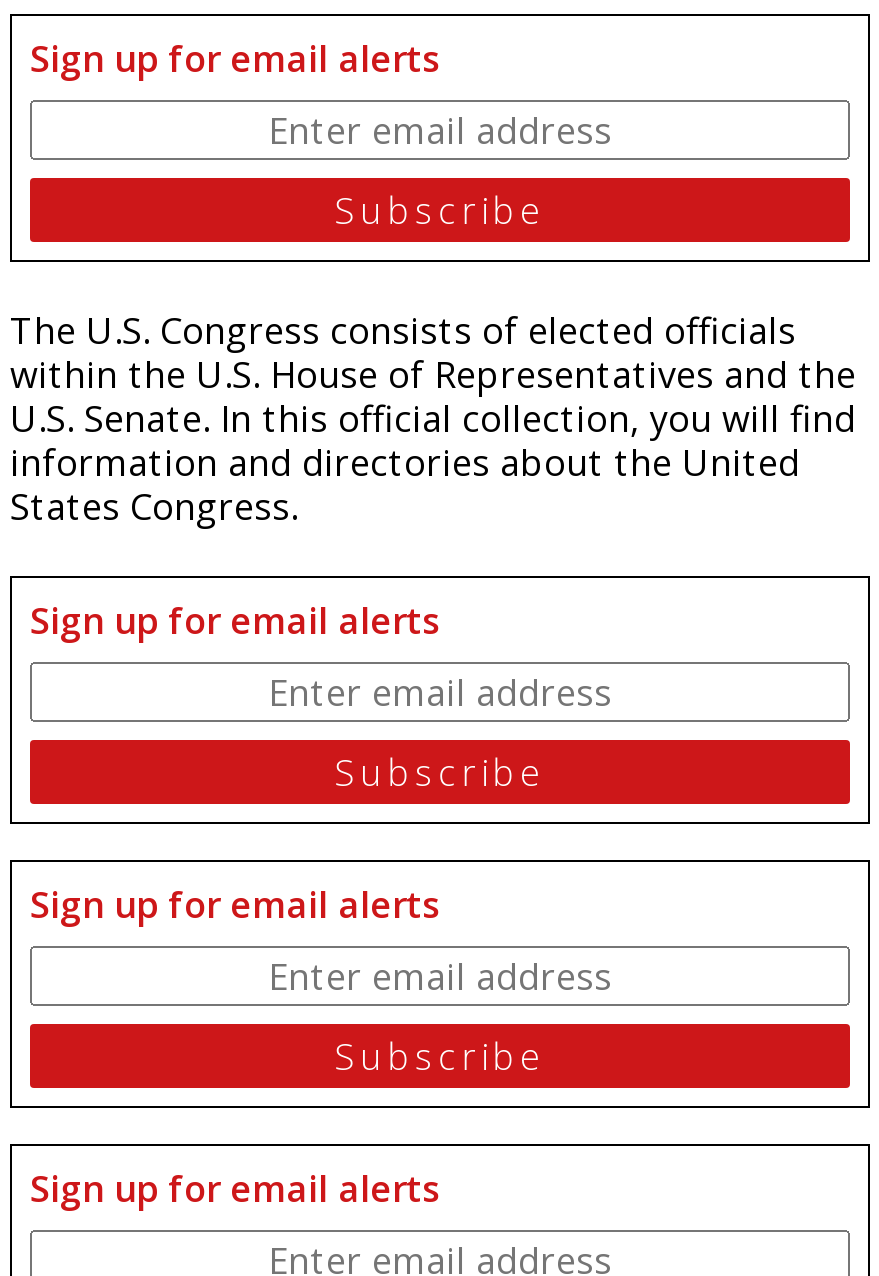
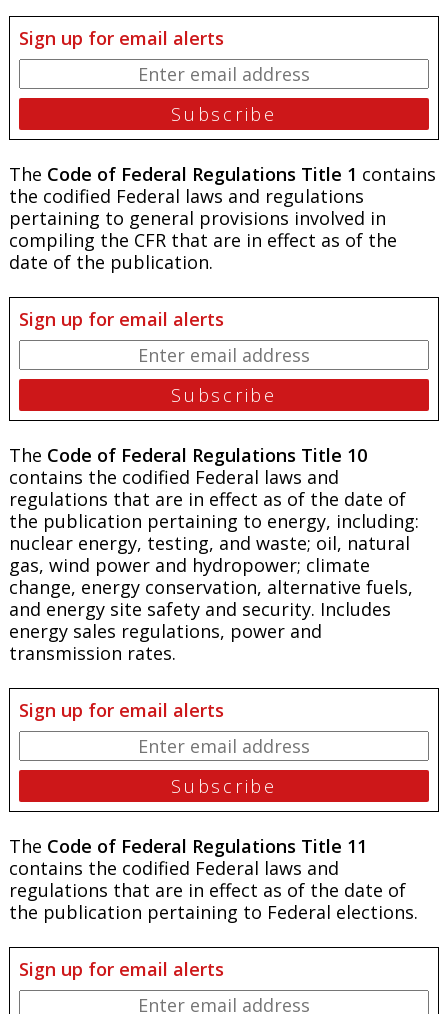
- The U.S. Congress consists of elected officials
- within the U.S. House of Representatives and the
- U.S. Senate. In this official collection, you will find
- information and directories about the United
- States Congress.
+ The Code of Federal Regulations Title 1 contains
+ the codified Federal laws and regulations
+ pertaining to general provisions involved in
+ compiling the CFR that are in effect as of the
+ date of the publication.

+ The Code of Federal Regulations Title 10
+ contains the codified Federal laws and
+ regulations that are in effect as of the date of
+ the publication pertaining to energy, including:
+ nuclear energy, testing, and waste; oil, natural
+ gas, wind power and hydropower; climate
+ change, energy conservation, alternative fuels,
+ and energy site safety and security. Includes
+ energy sales regulations, power and
+ transmission rates.

+ The Code of Federal Regulations Title 11
+ contains the codified Federal laws and
+ regulations that are in effect as of the date of
+ the publication pertaining to Federal elections.
